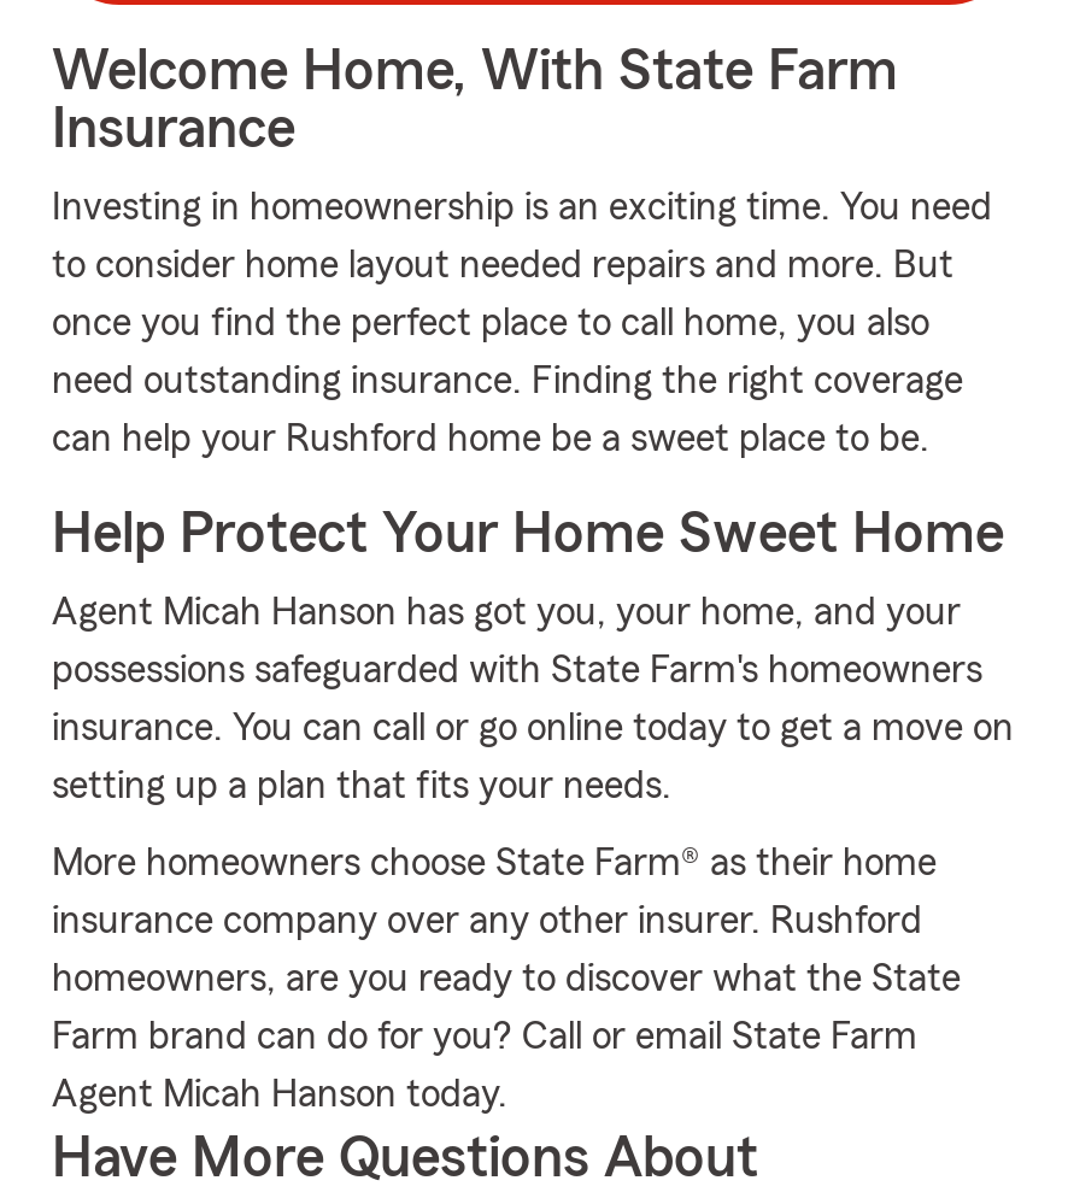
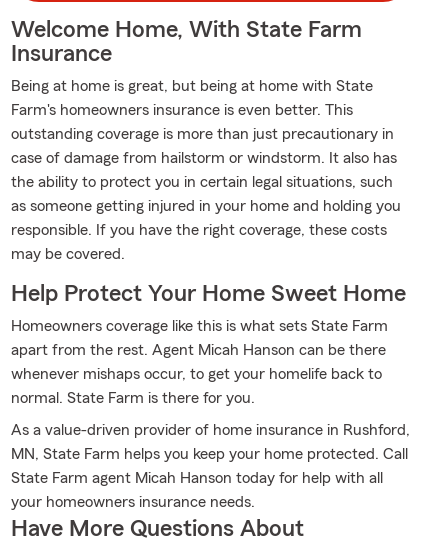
- Investing in homeownership is an exciting time. You need
- to consider home layout needed repairs and more. But
- once you find the perfect place to call home, you also
- need outstanding insurance. Finding the right coverage
- can help your Rushford home be a sweet place to be.
+ Being at home is great, but being at home with State
+ Farm's homeowners insurance is even better. This
+ outstanding coverage is more than just precautionary in
+ case of damage from hailstorm or windstorm. It also has
+ the ability to protect you in certain legal situations, such
+ as someone getting injured in your home and holding you
+ responsible. If you have the right coverage, these costs
+ may be covered.

moved down: Help Protect Your Home Sweet Home

- Agent Micah Hanson has got you, your home, and your
- possessions safeguarded with State Farm's homeowners
- insurance. You can call or go online today to get a move on
- setting up a plan that fits your needs.
- More homeowners choose State Farm® as their home
- insurance company over any other insurer. Rushford
- homeowners, are you ready to discover what the State
- Farm brand can do for you? Call or email State Farm
- Agent Micah Hanson today.
+ Homeowners coverage like this is what sets State Farm
+ apart from the rest. Agent Micah Hanson can be there
+ whenever mishaps occur, to get your homelife back to
+ normal. State Farm is there for you.
+ As a value-driven provider of home insurance in Rushford,
+ MN, State Farm helps you keep your home protected. Call
+ State Farm agent Micah Hanson today for help with all
+ your homeowners insurance needs.
